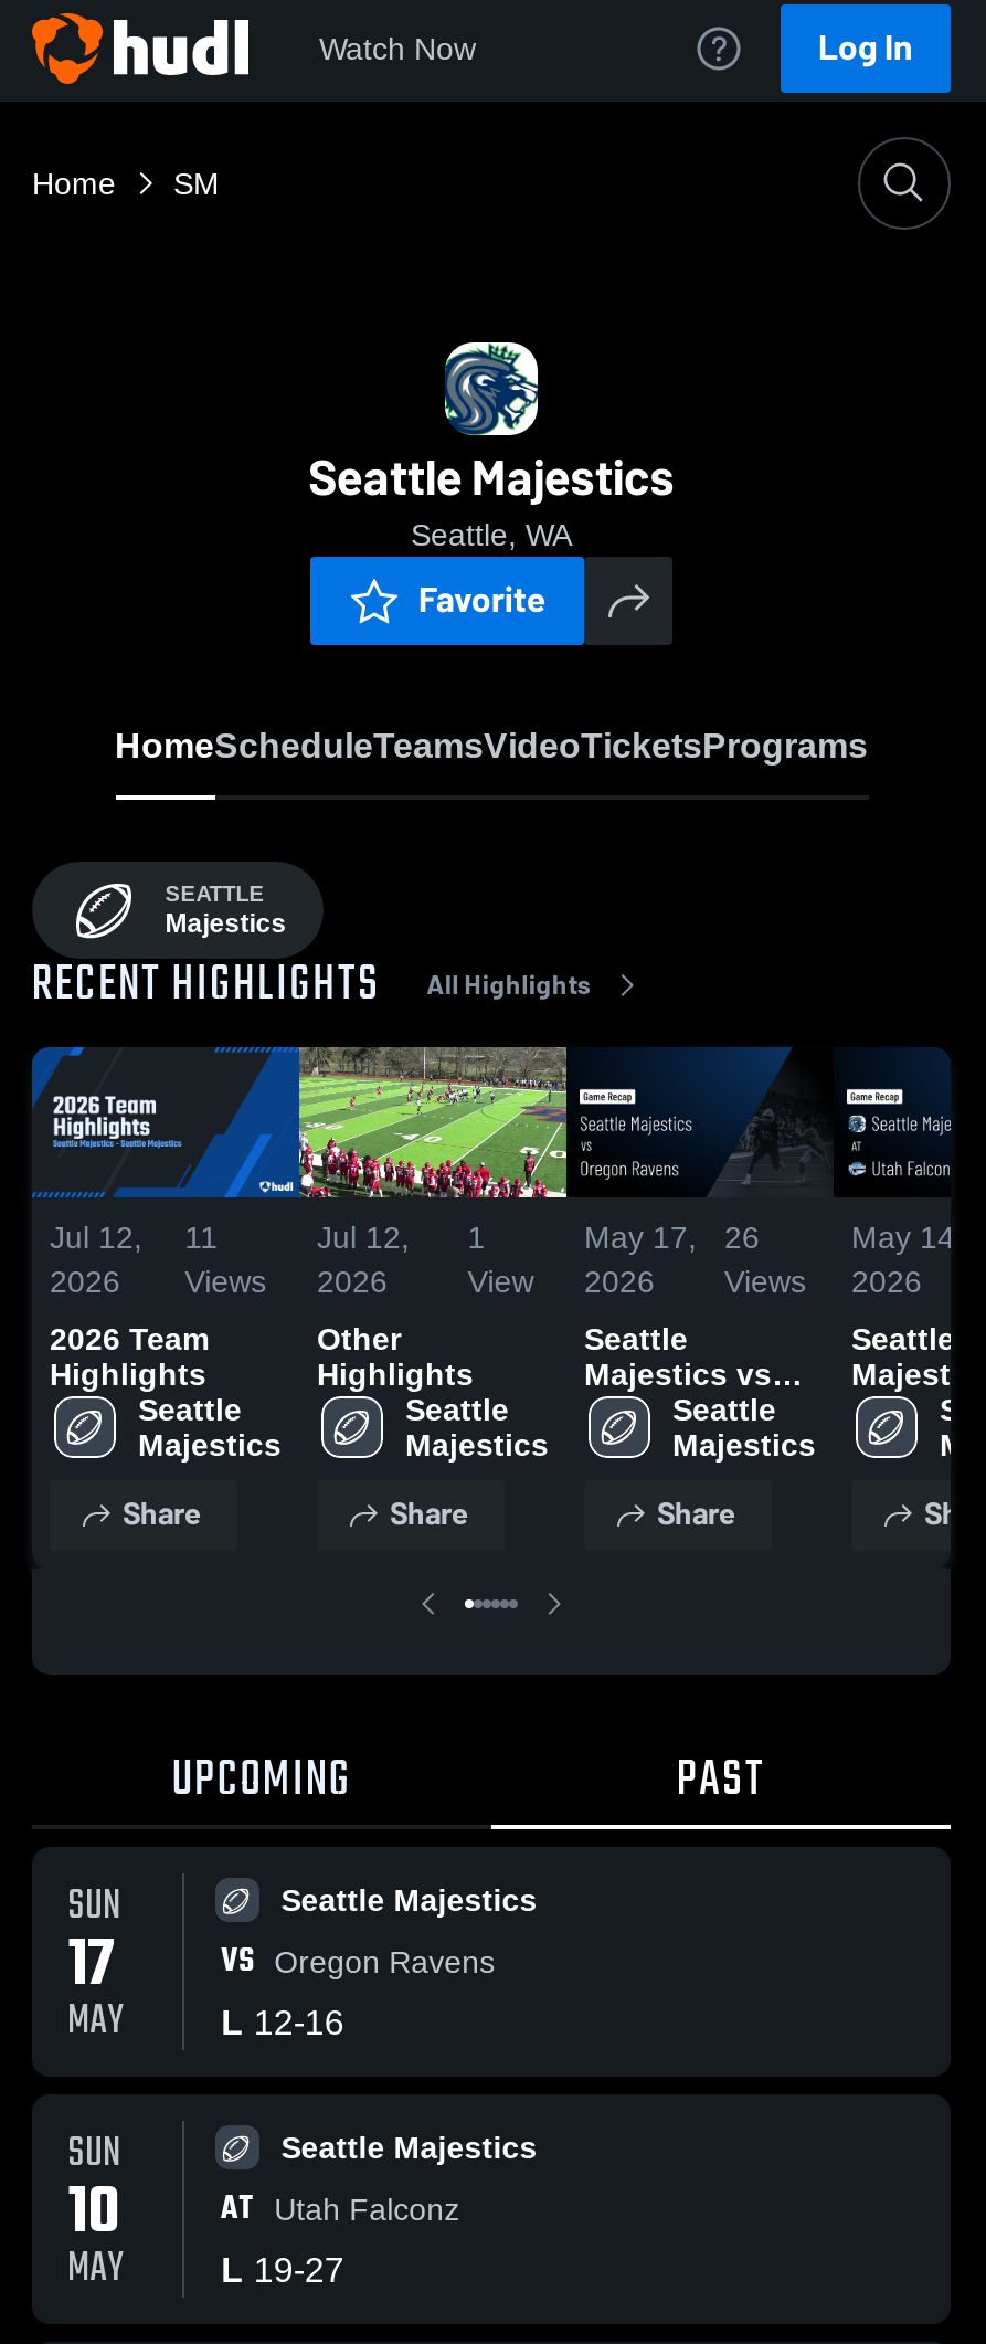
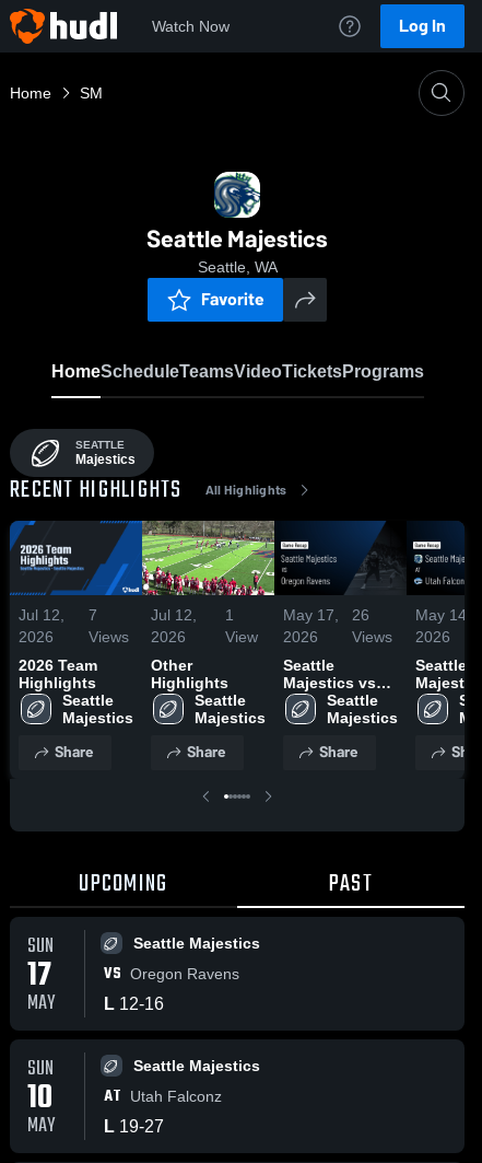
- Jul 12, 11
+ Jul 12, 7
